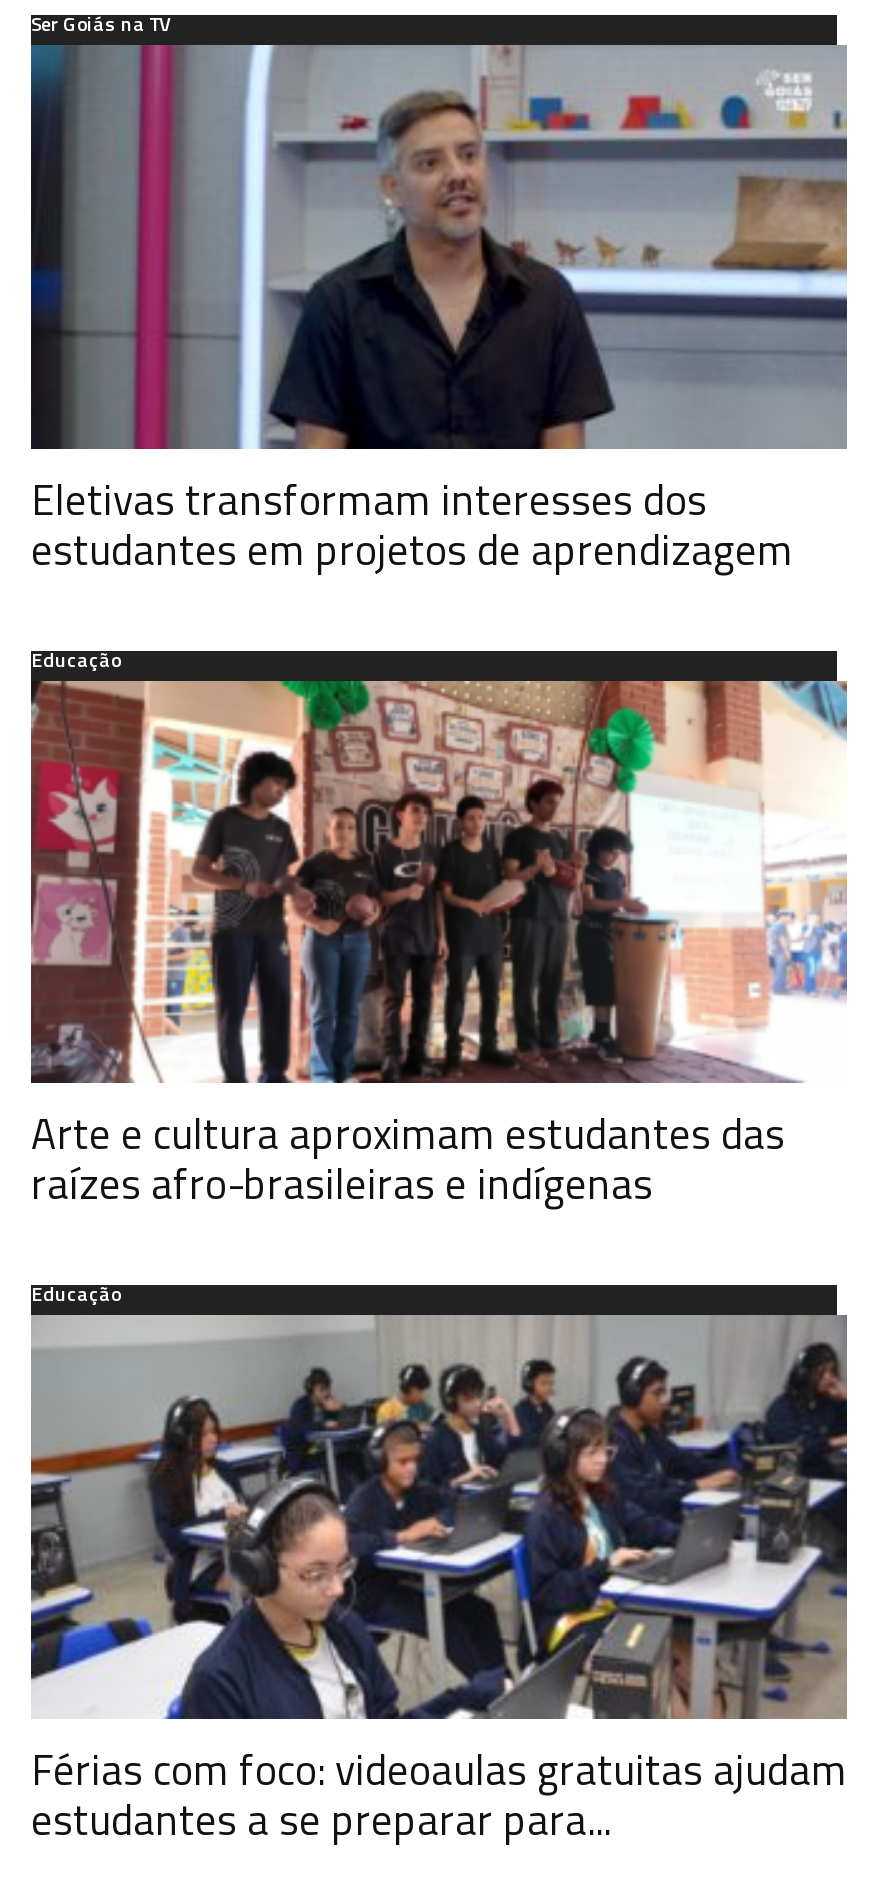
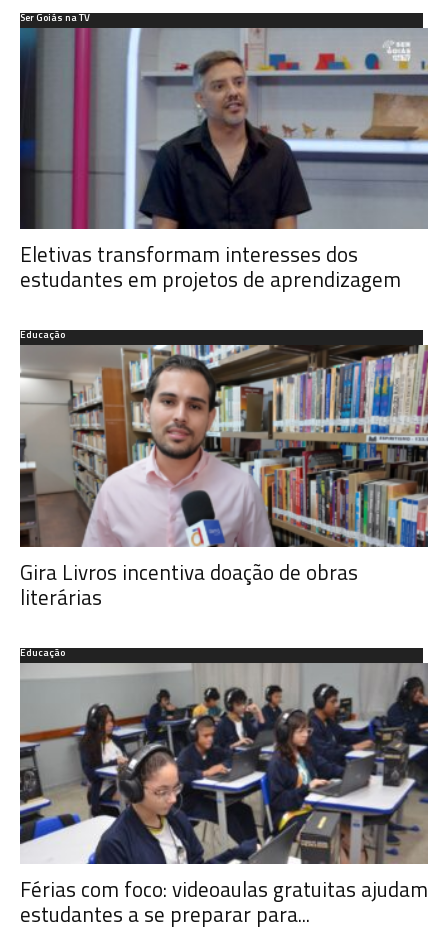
- [image]
- Arte e cultura aproximam estudantes das
- raízes afro-brasileiras e indígenas
+ [image]
+ Gira Livros incentiva doação de obras
+ literárias
